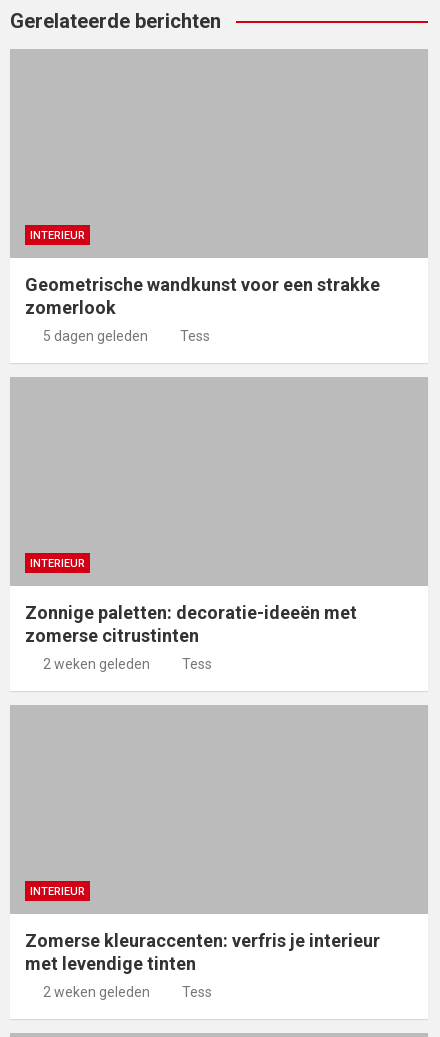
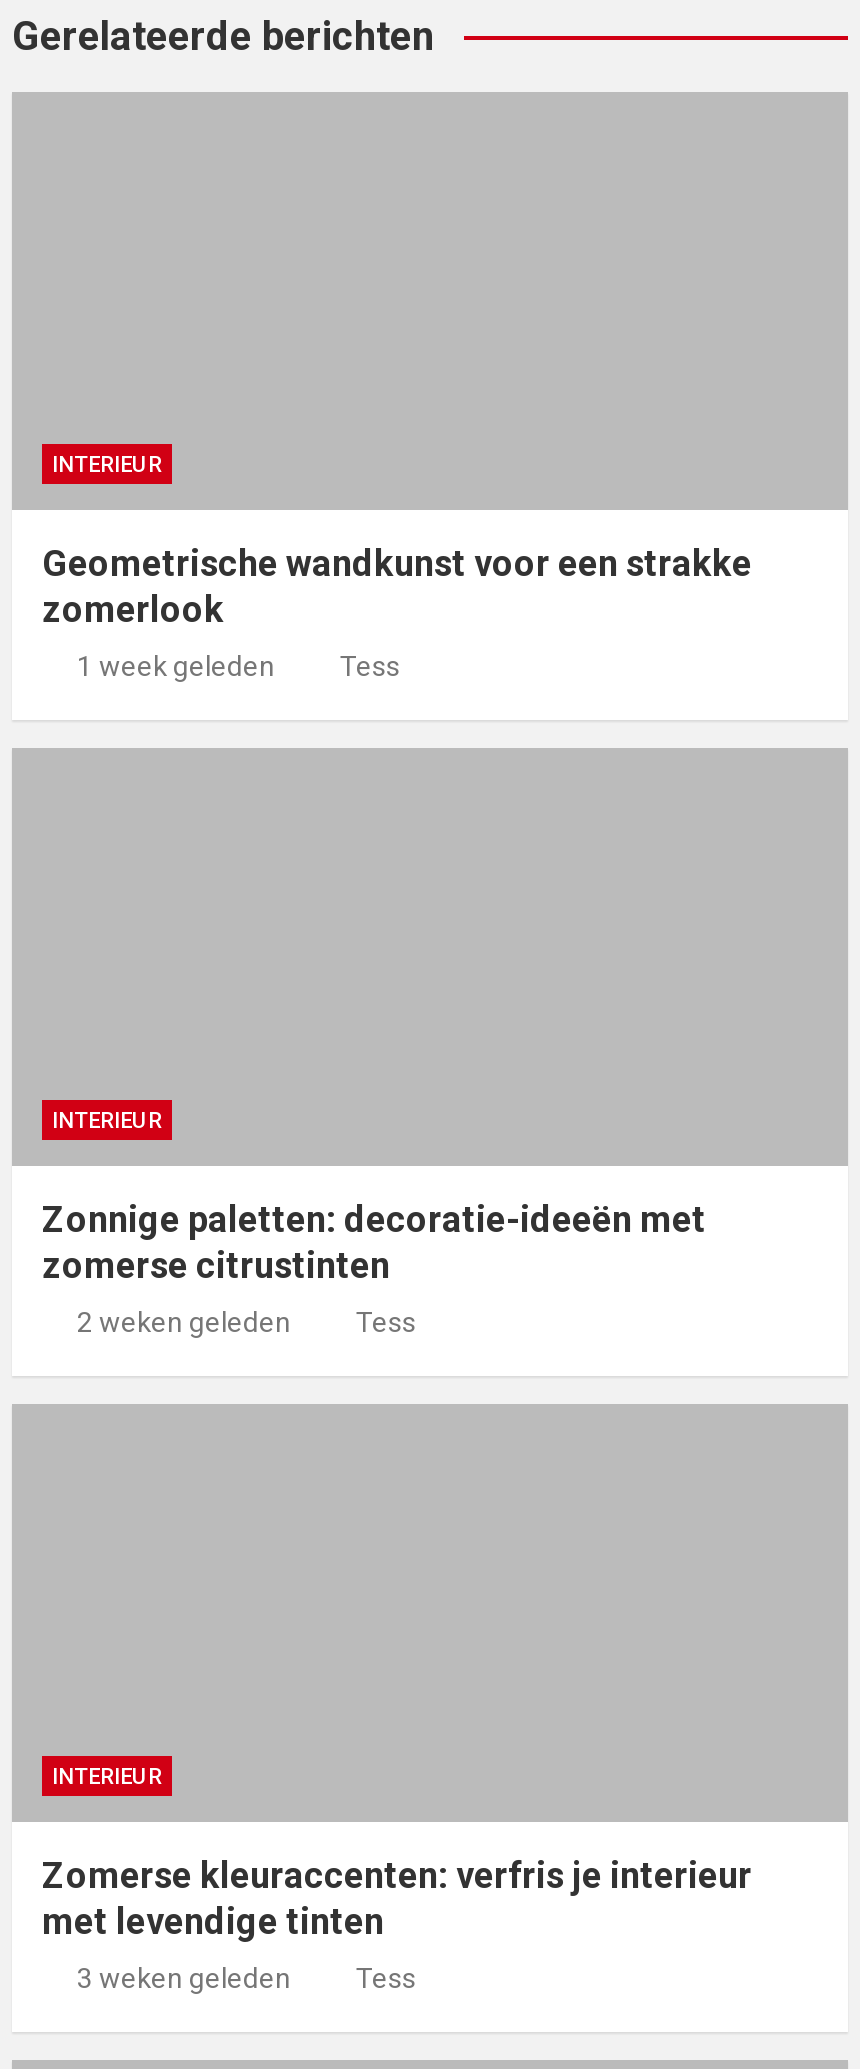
- 5 dagen geleden
+ 1 week geleden

- 2 weken geleden
+ 3 weken geleden
